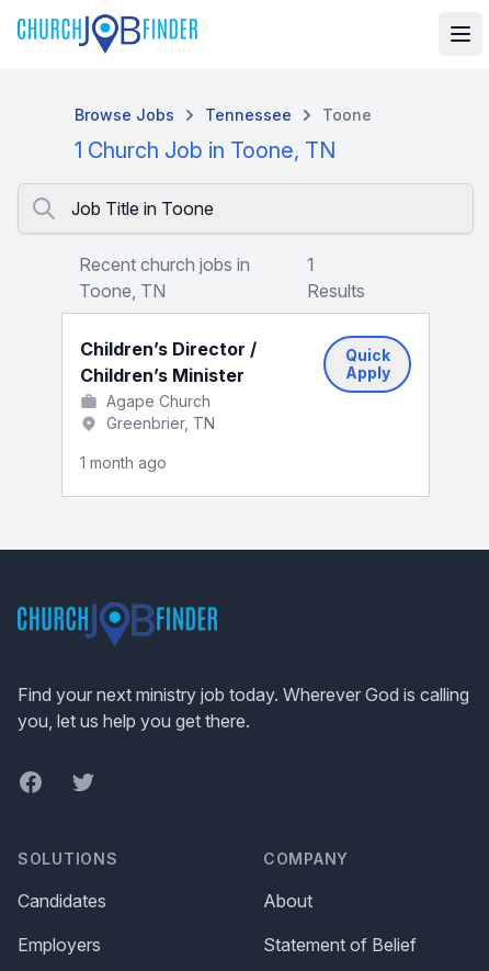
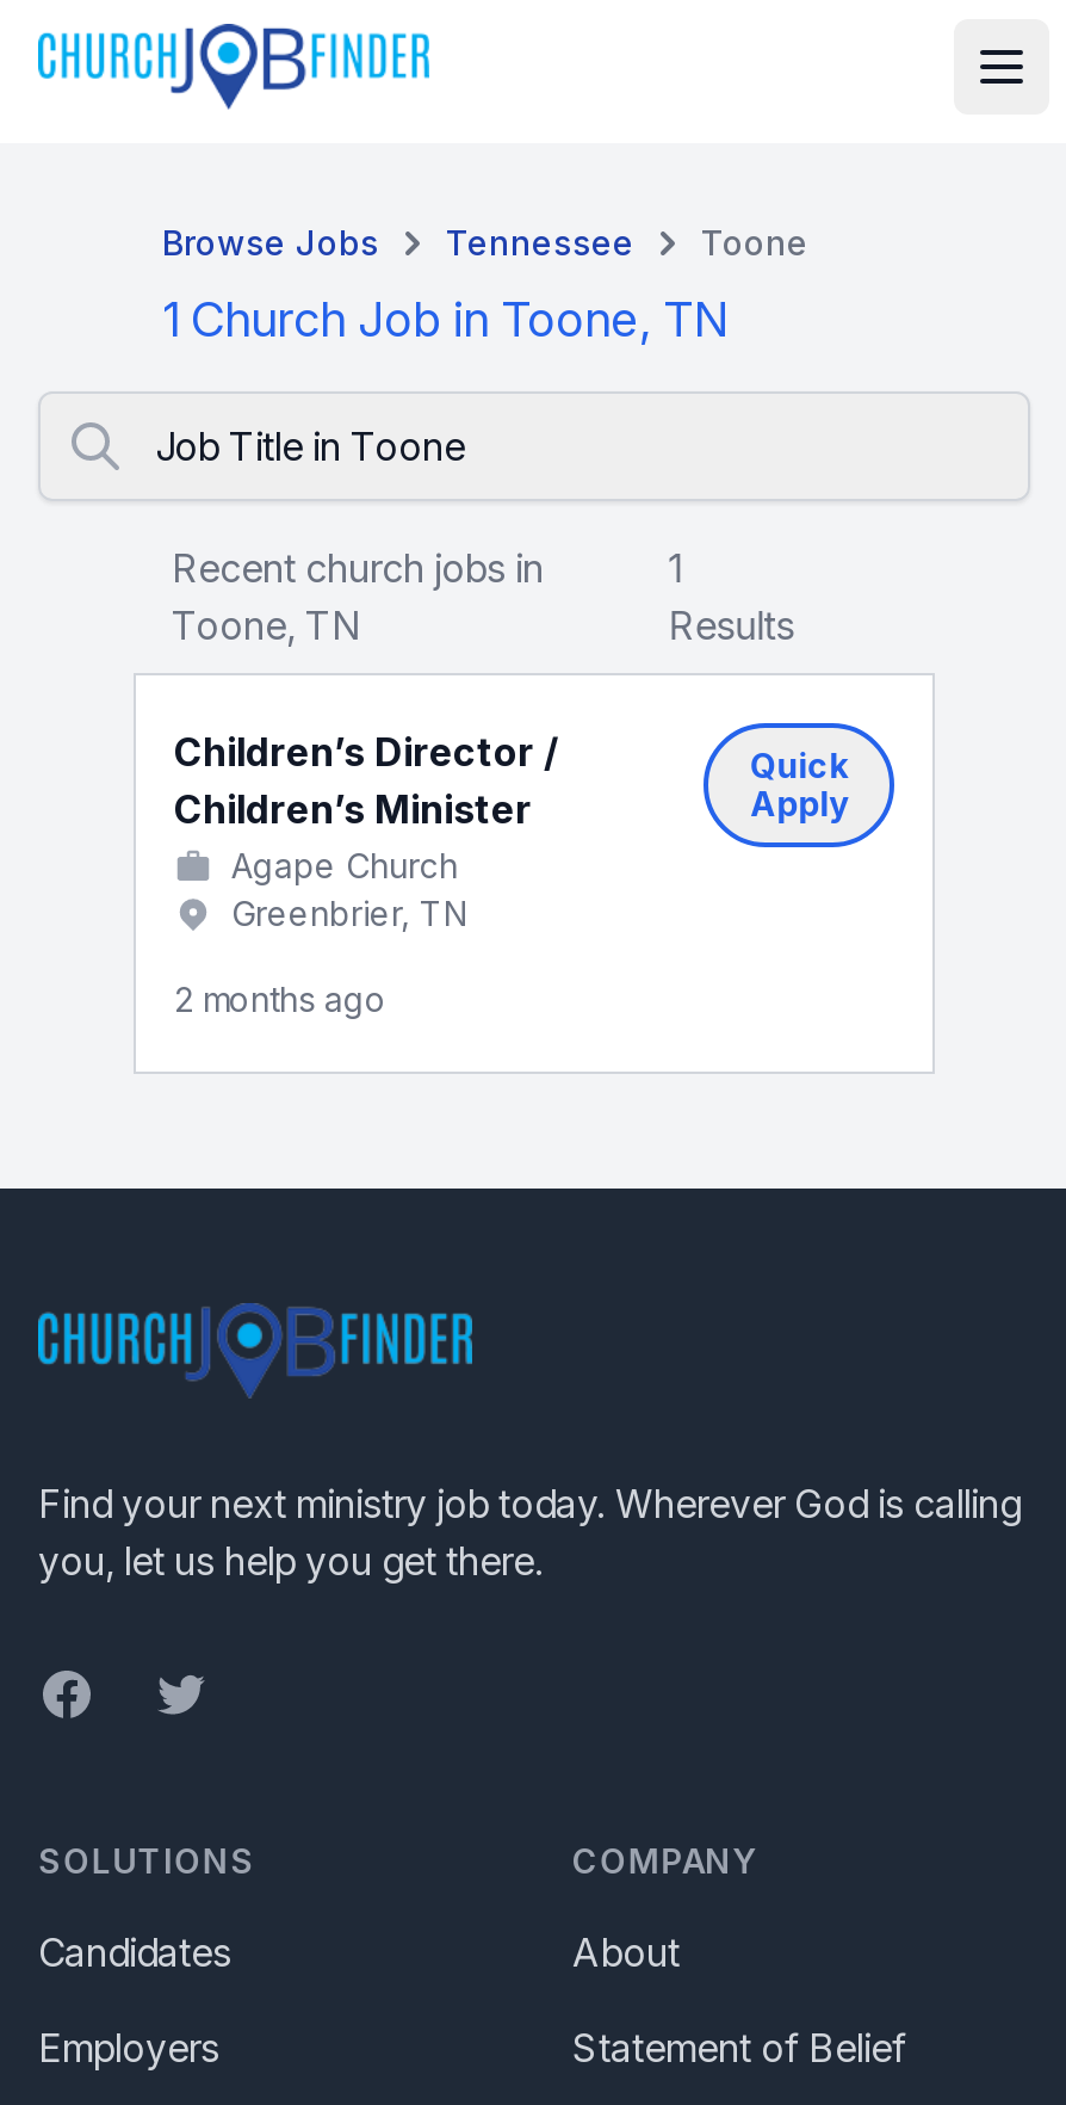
- 1 month ago
+ 2 months ago
